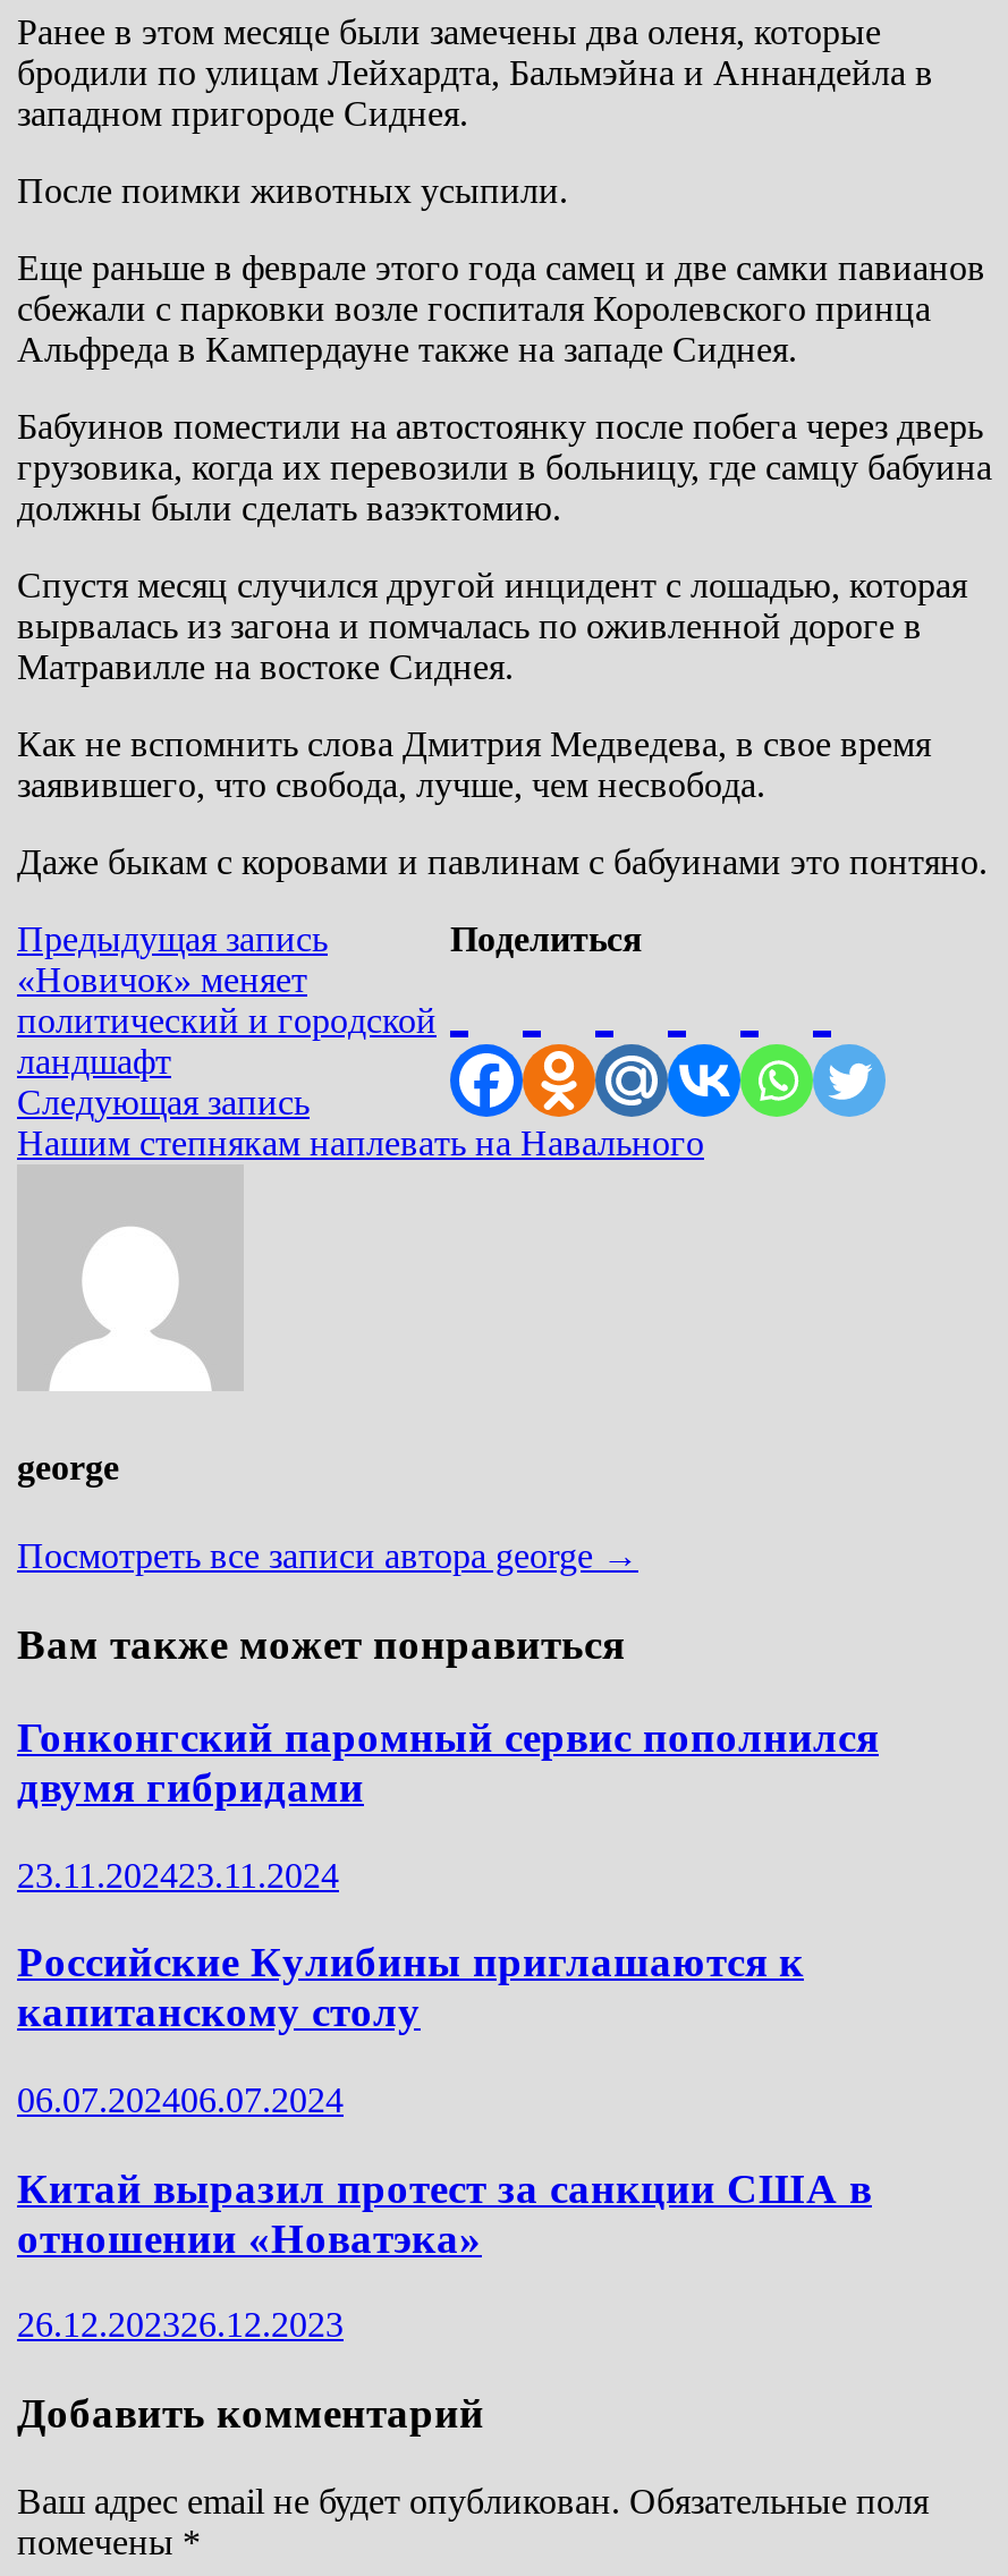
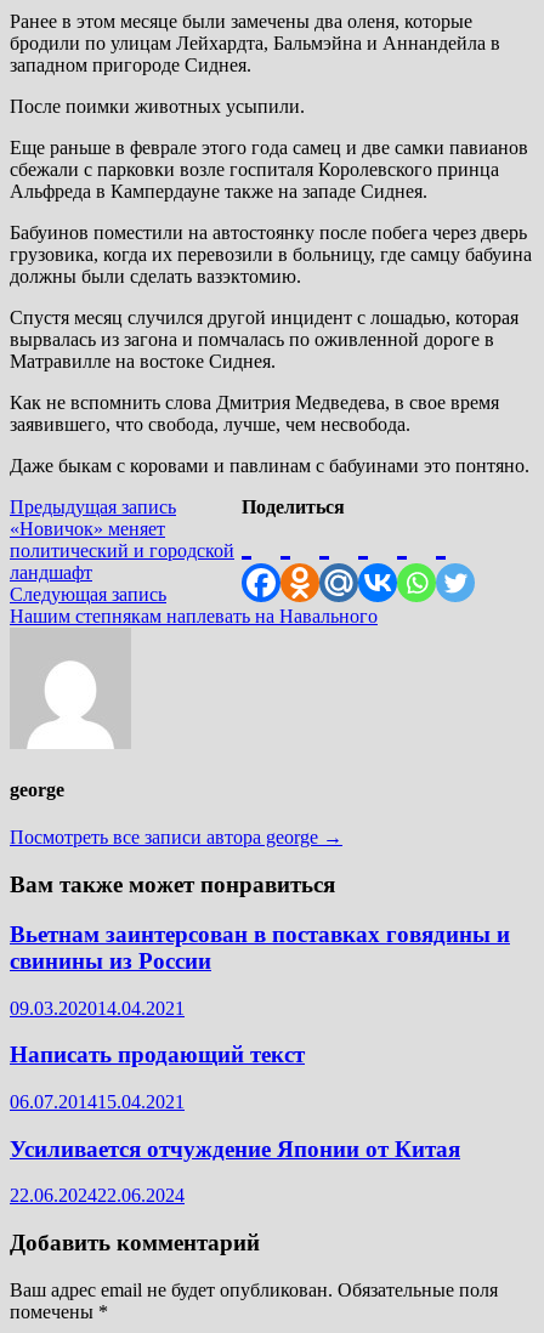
- Гонконгский паромный сервис пополнился
- двумя гибридами
+ Вьетнам заинтерсован в поставках говядины и
+ свинины из России

- 23.11.202423.11.2024
+ 09.03.202014.04.2021

- Российские Кулибины приглашаются к
- капитанскому столу
+ Написать продающий текст

- 06.07.202406.07.2024
+ 06.07.201415.04.2021

- Китай выразил протест за санкции США в
- отношении «Новатэка»
+ Усиливается отчуждение Японии от Китая

- 26.12.202326.12.2023
+ 22.06.202422.06.2024
